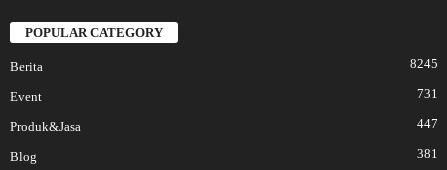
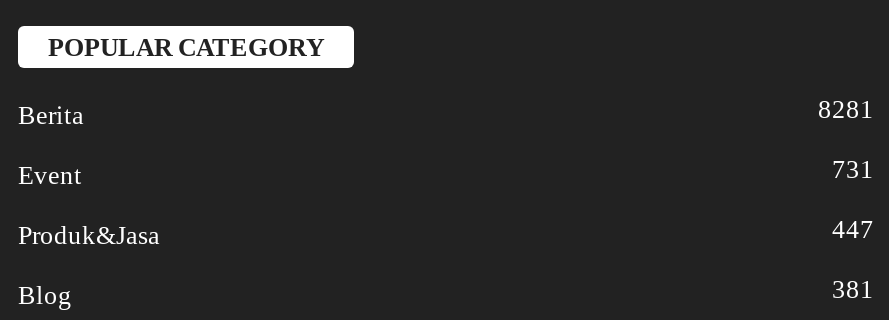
- 8245
+ 8281
